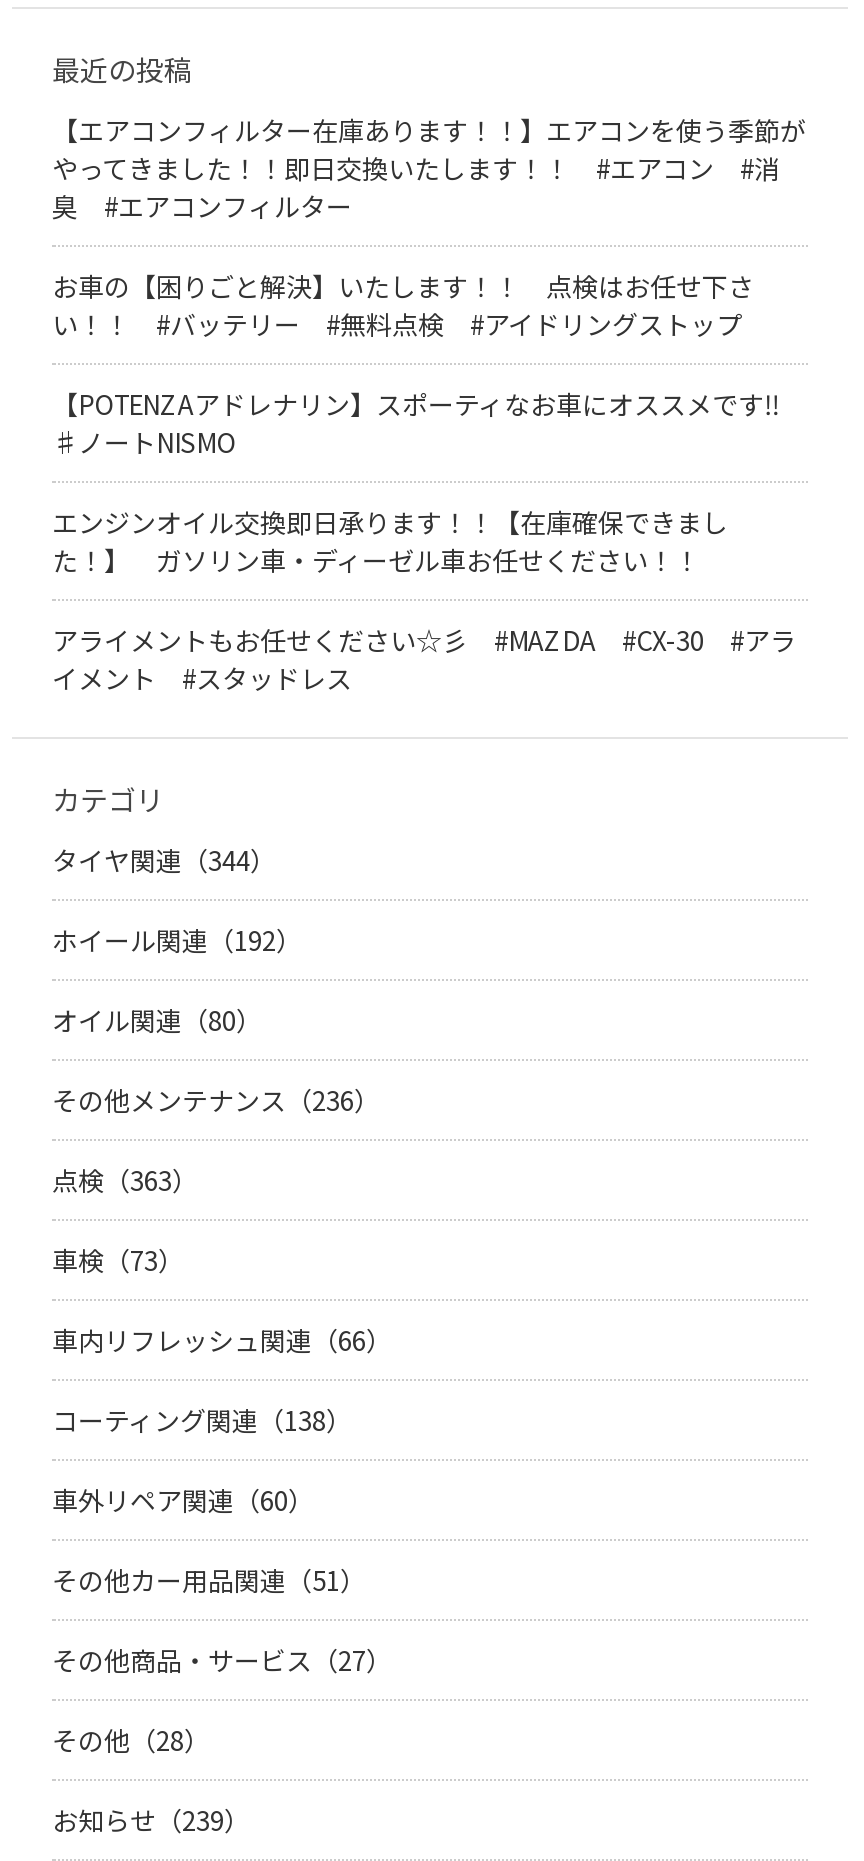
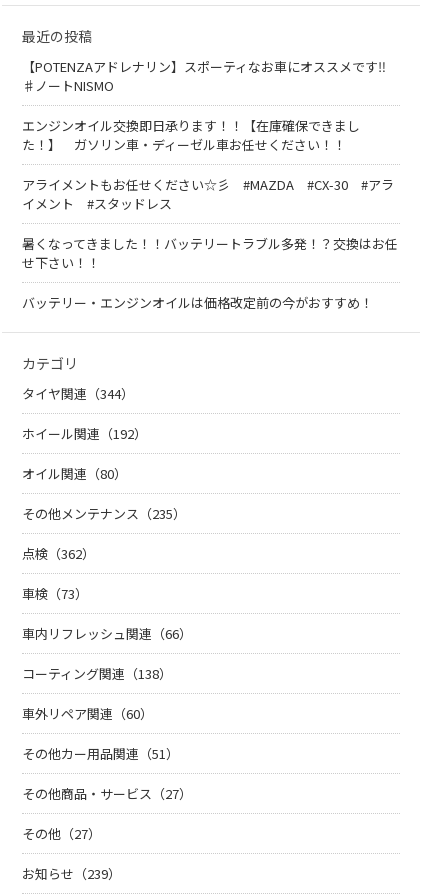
- 【エアコンフィルター在庫あります！！】エアコンを使う季節が
- やってきました！！即日交換いたします！！ #エアコン #消
- 臭 #エアコンフィルター
- お車の【困りごと解決】いたします！！ 点検はお任せ下さ
- い！！ #バッテリー #無料点検 #アイドリングストップ

moved up: 【POTENZAアドレナリン】スポーティなお車にオススメです‼ | エンジンオイル交換即日承ります！！【在庫確保できまし | た！】 ガソリン車・ディーゼル車お任せください！！ | イメント #スタッドレス

+ 暑くなってきました！！バッテリートラブル多発！？交換はお任
+ せ下さい！！
+ バッテリー・エンジンオイルは価格改定前の今がおすすめ！

- その他メンテナンス（236）
+ その他メンテナンス（235）

- 点検（363）
+ 点検（362）

- その他（28）
+ その他（27）
